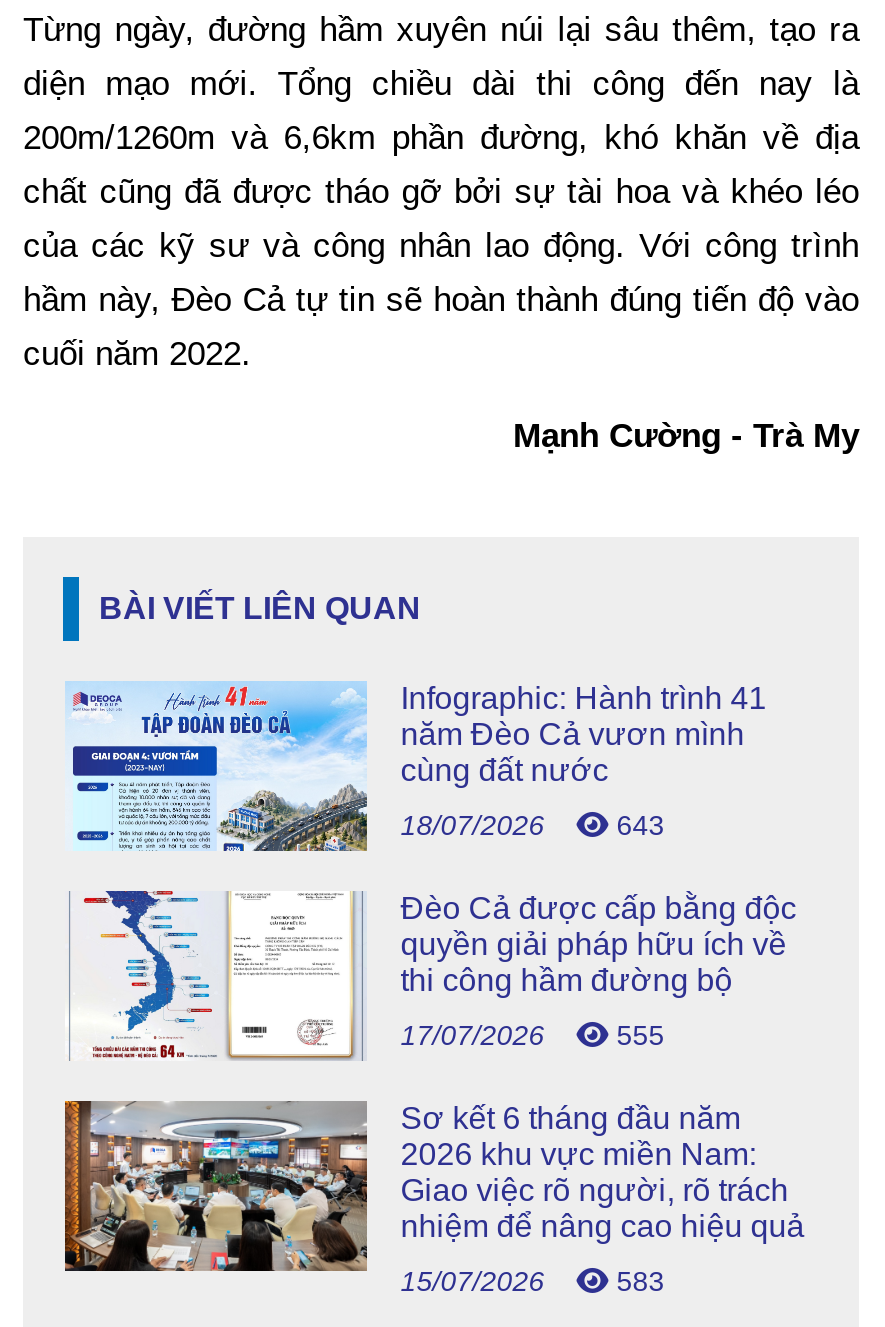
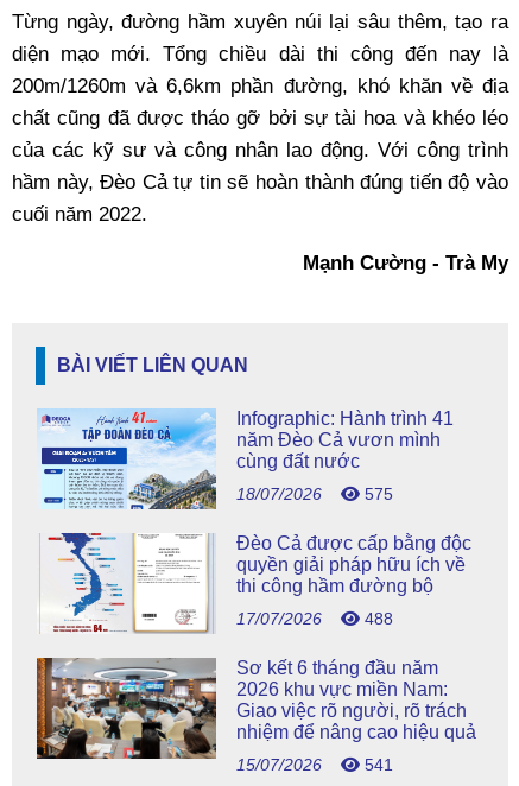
- 18/07/2026 643
+ 18/07/2026 575

- 17/07/2026 555
+ 17/07/2026 488

- 15/07/2026 583
+ 15/07/2026 541
